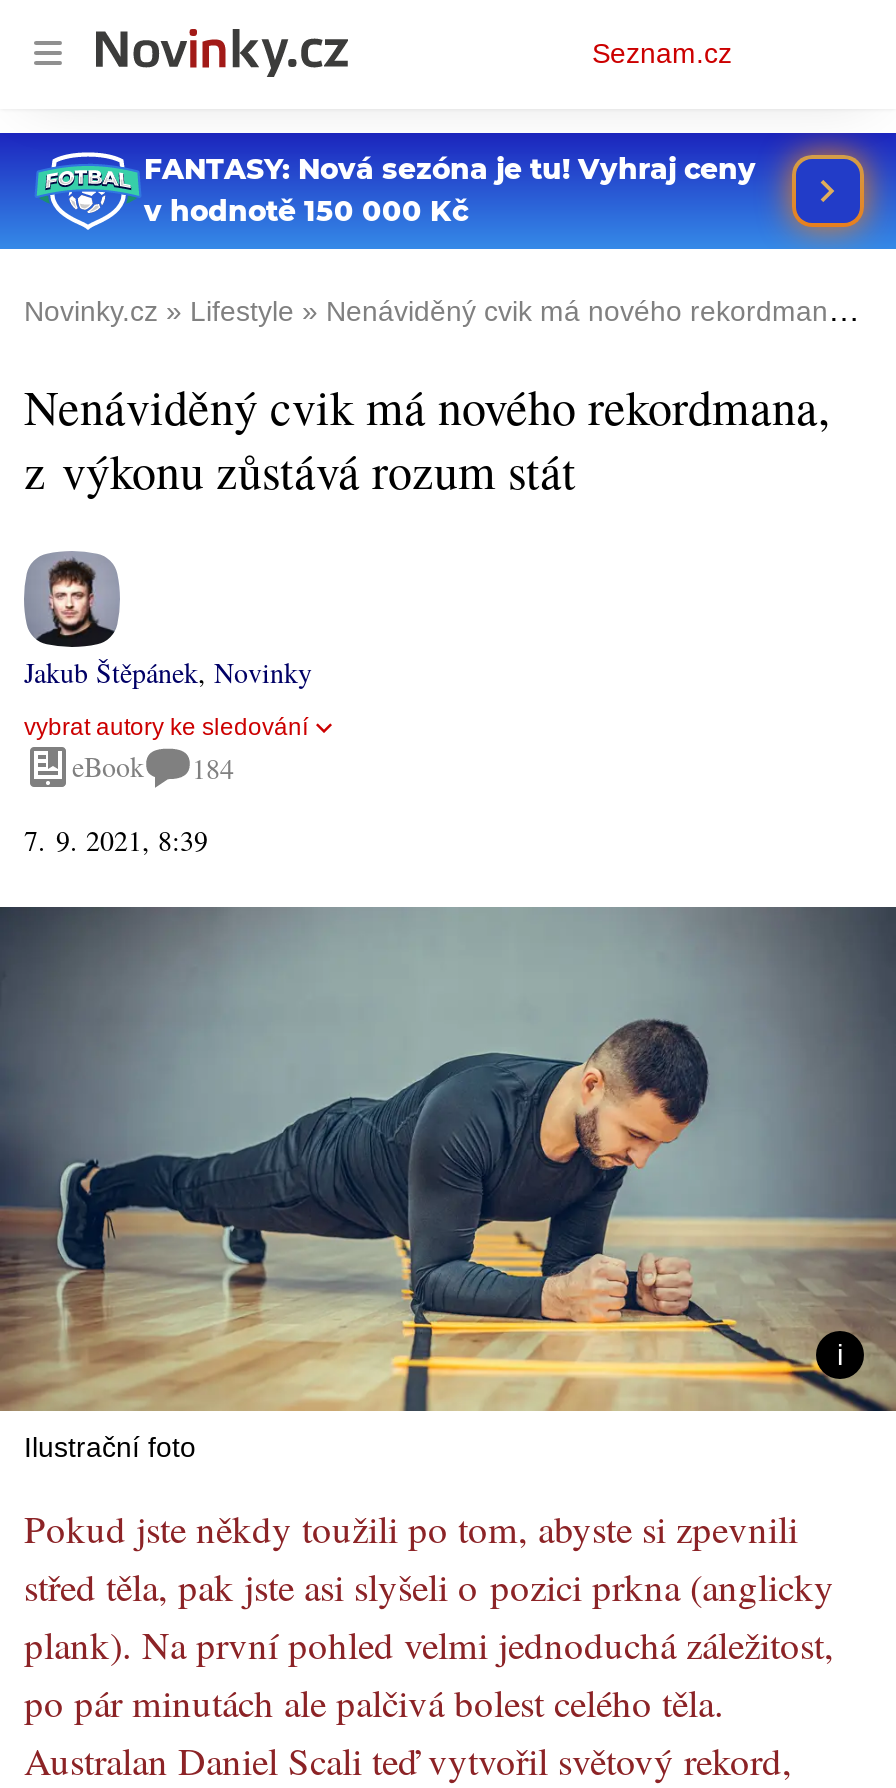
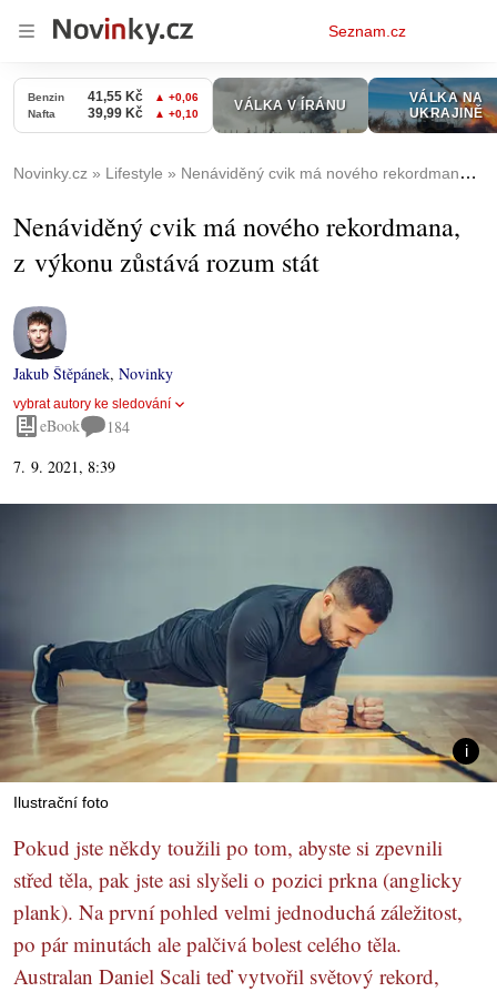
- [image]
+ [image]
